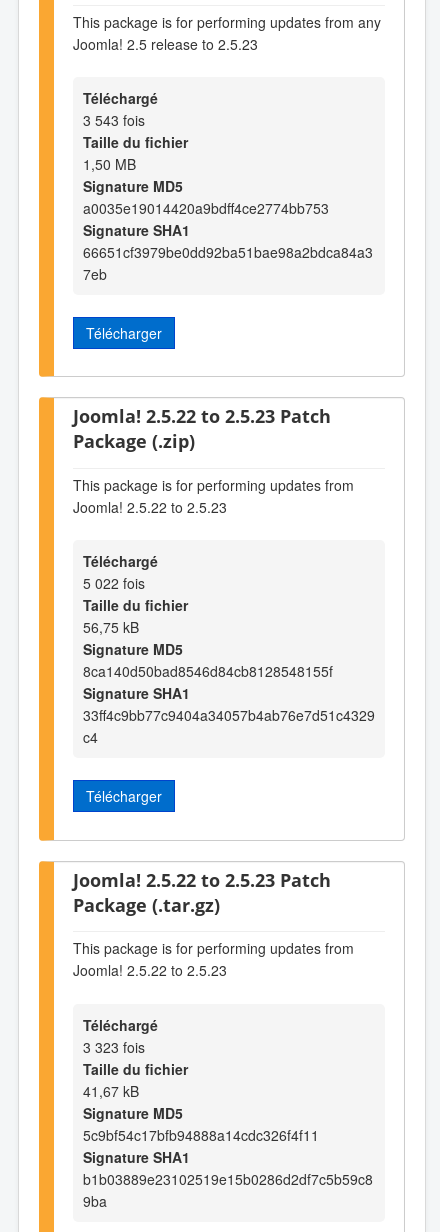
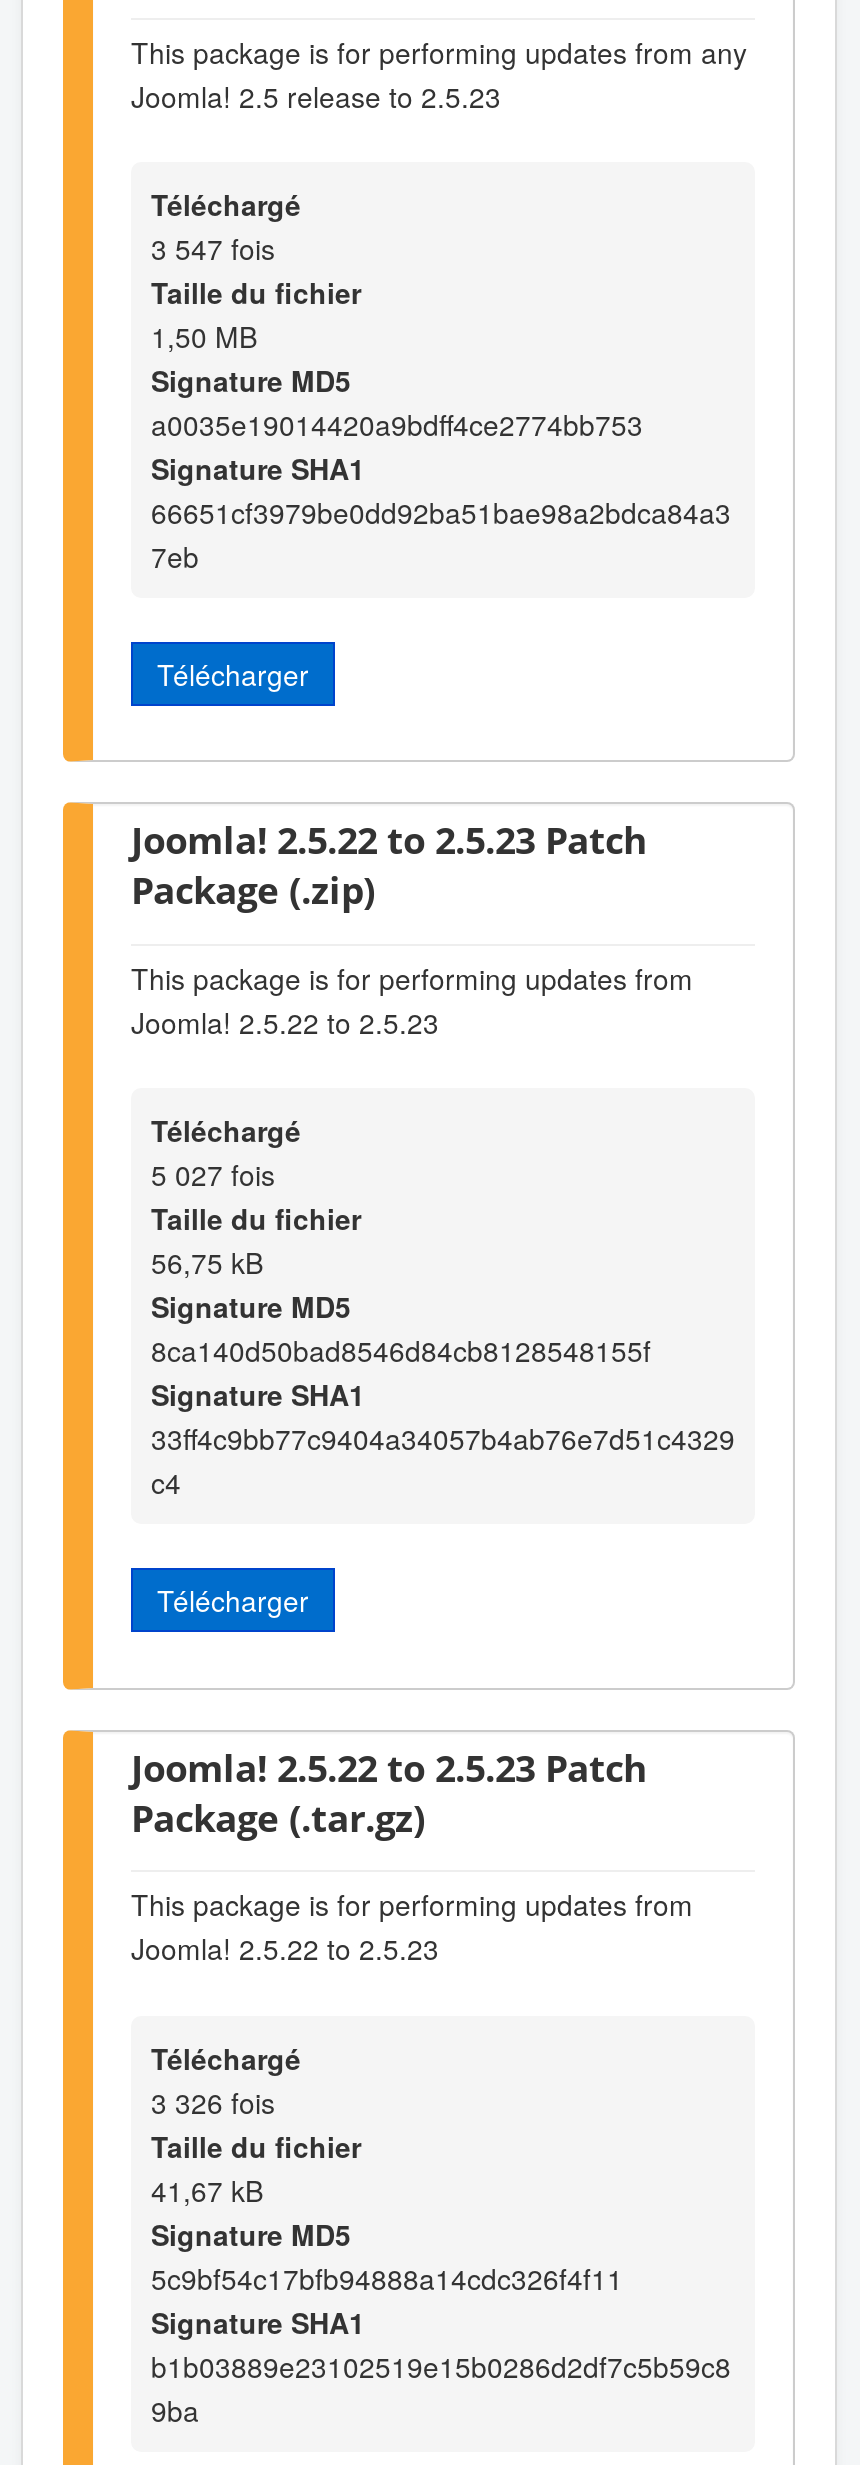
- 3 543 fois
+ 3 547 fois

- 5 022 fois
+ 5 027 fois

- 3 323 fois
+ 3 326 fois
